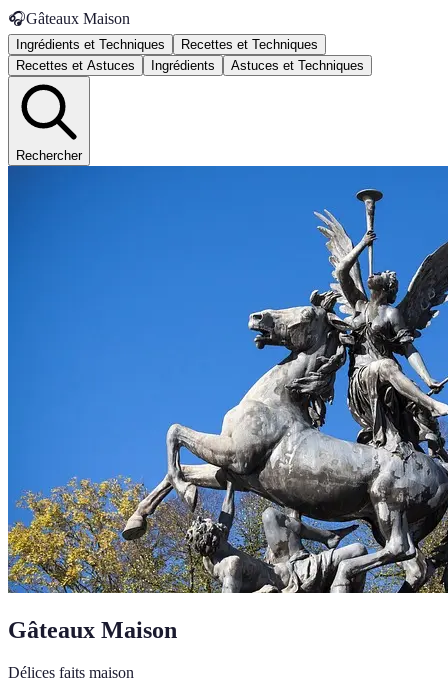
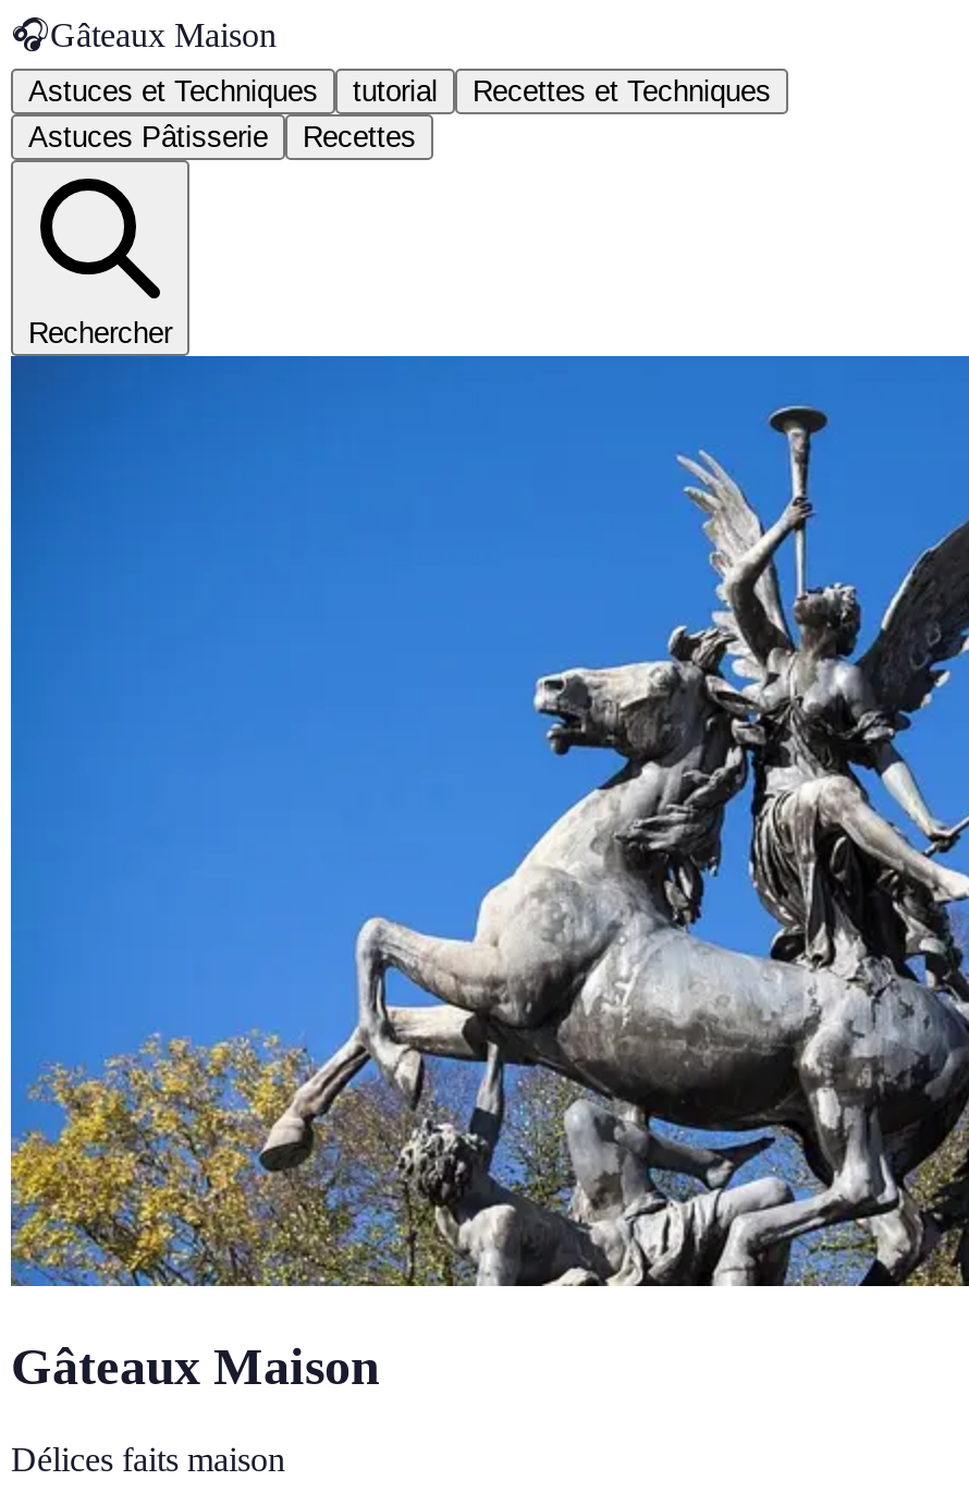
- Ingrédients et Techniques
+ tutorial

- Recettes et Astuces
- Ingrédients
+ Astuces Pâtisserie
+ Recettes

moved up: Astuces et Techniques
